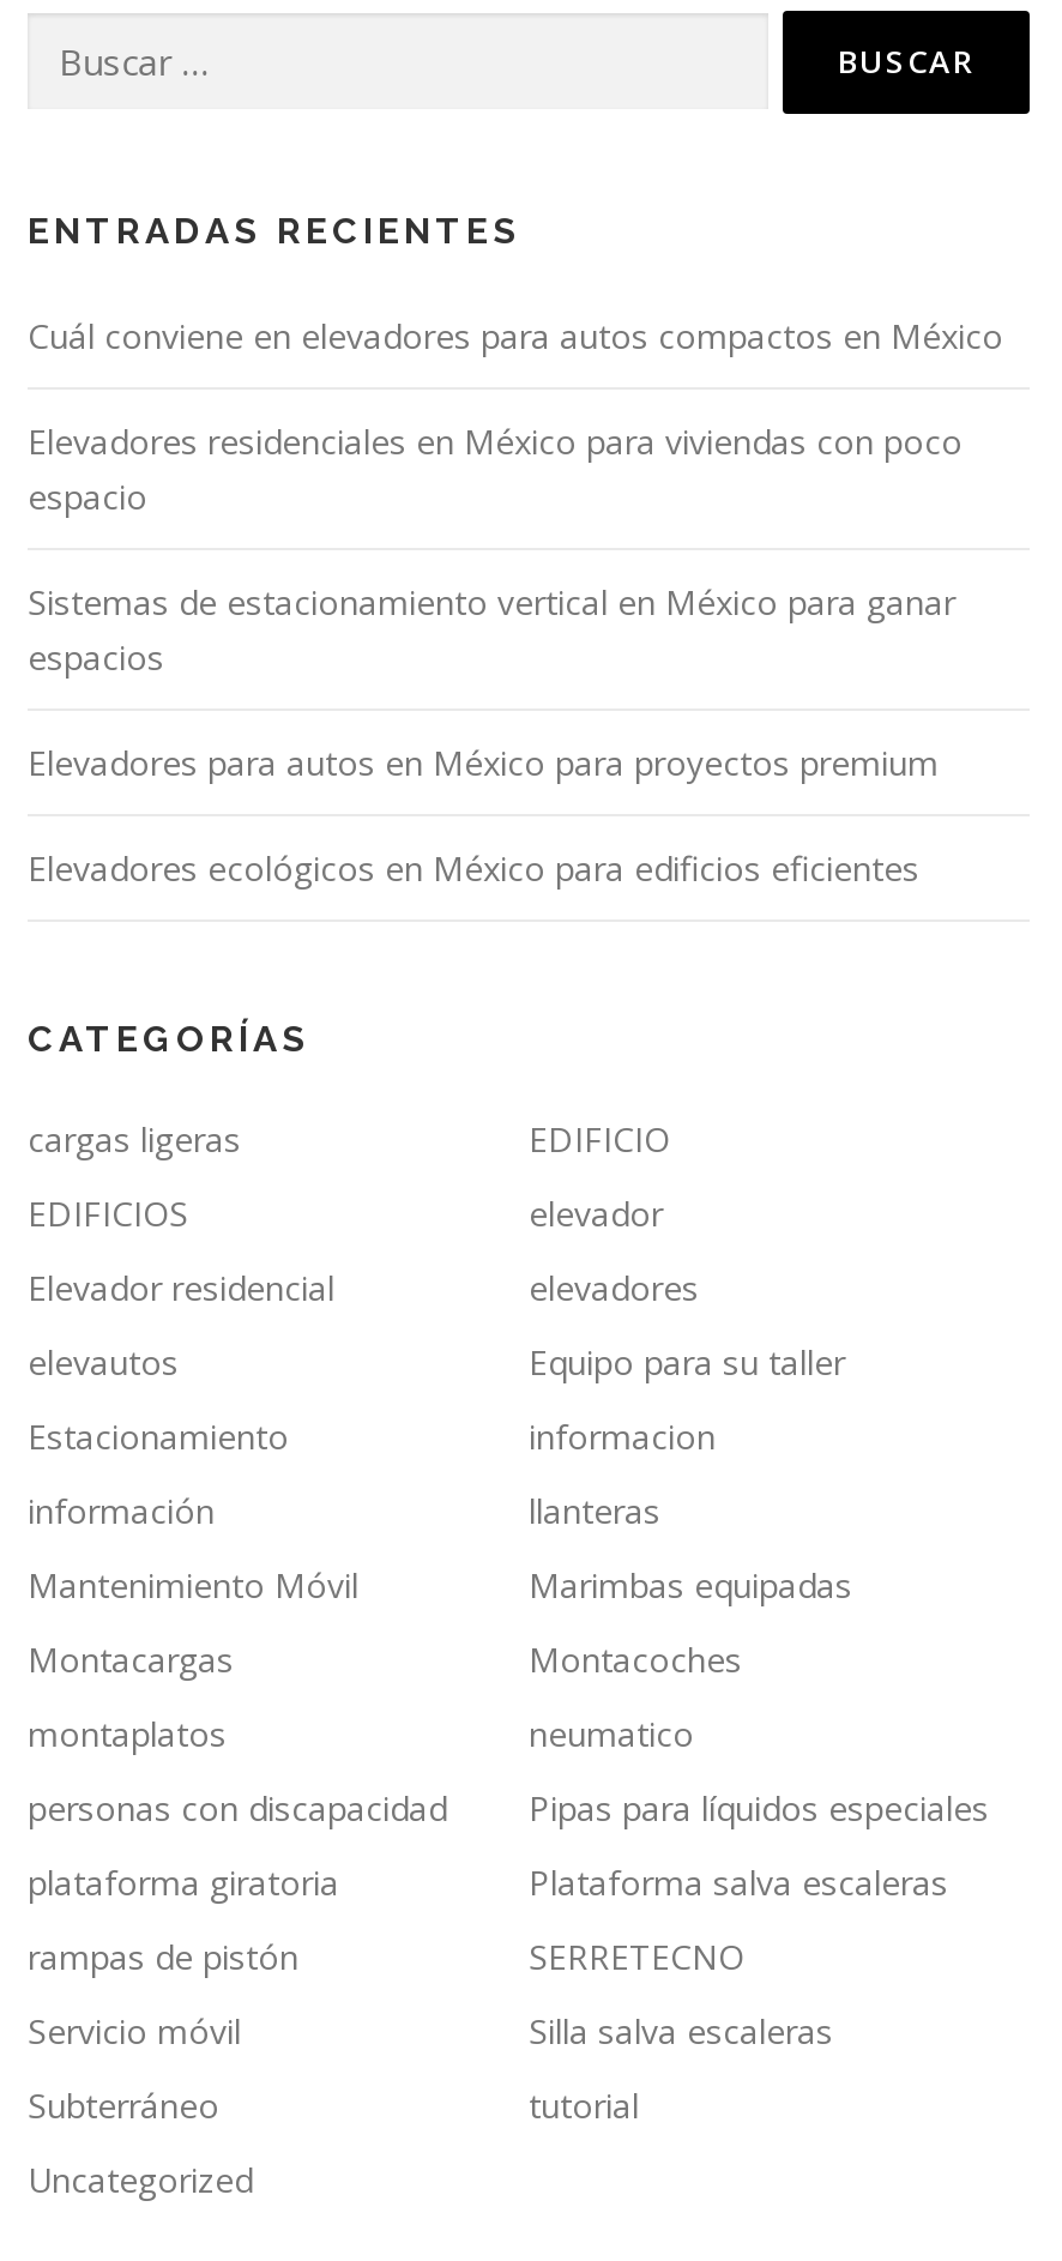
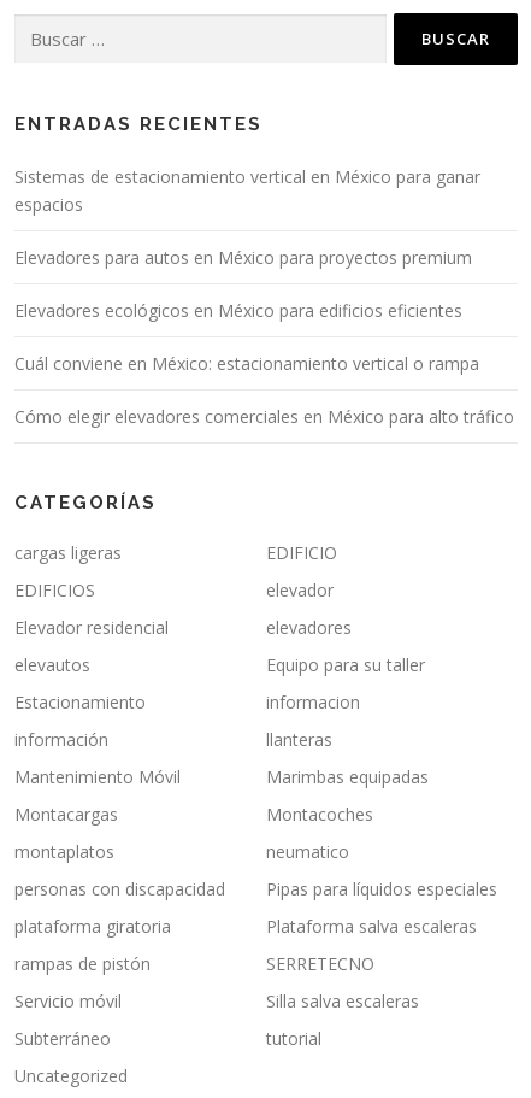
- Cuál conviene en elevadores para autos compactos en México
- Elevadores residenciales en México para viviendas con poco
- espacio

moved up: Sistemas de estacionamiento vertical en México para ganar | espacios | Elevadores para autos en México para proyectos premium | Elevadores ecológicos en México para edificios eficientes

+ Cuál conviene en México: estacionamiento vertical o rampa
+ Cómo elegir elevadores comerciales en México para alto tráfico
